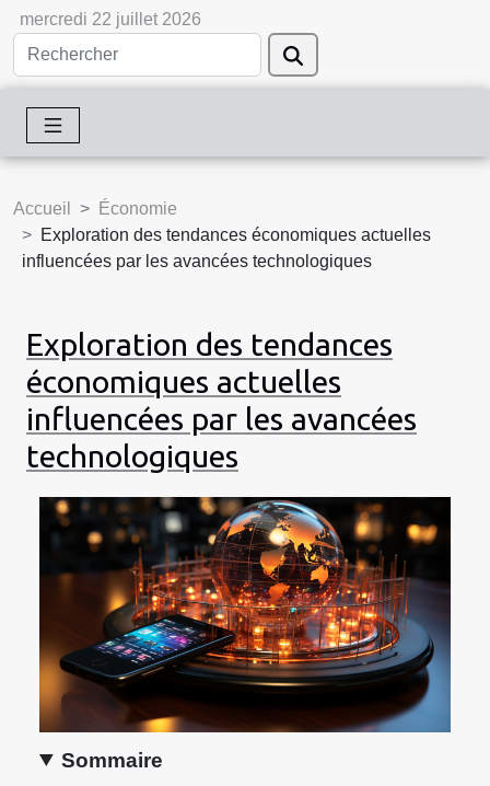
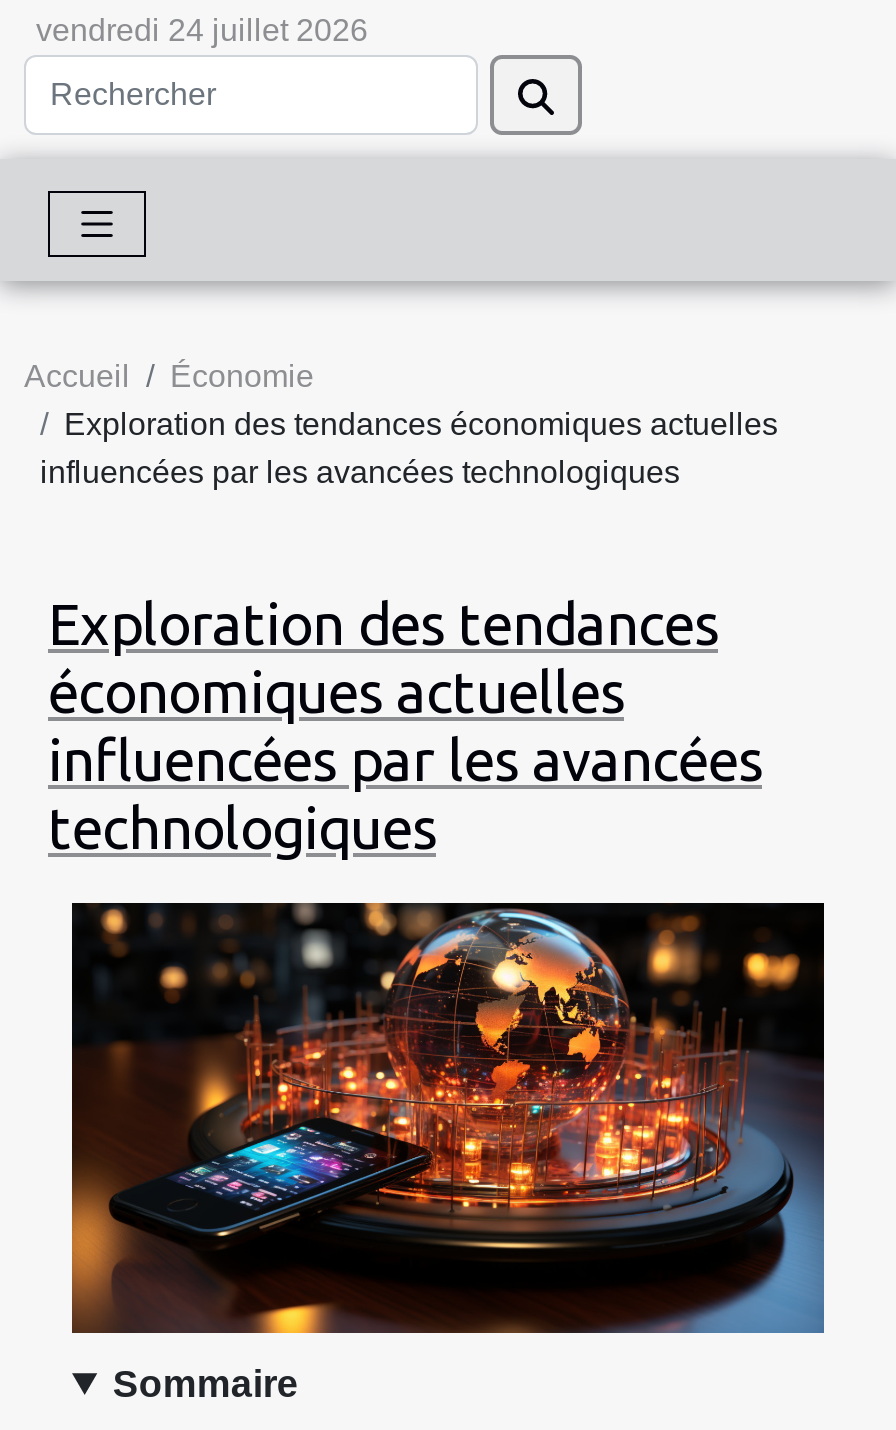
- mercredi 22 juillet 2026
+ vendredi 24 juillet 2026
